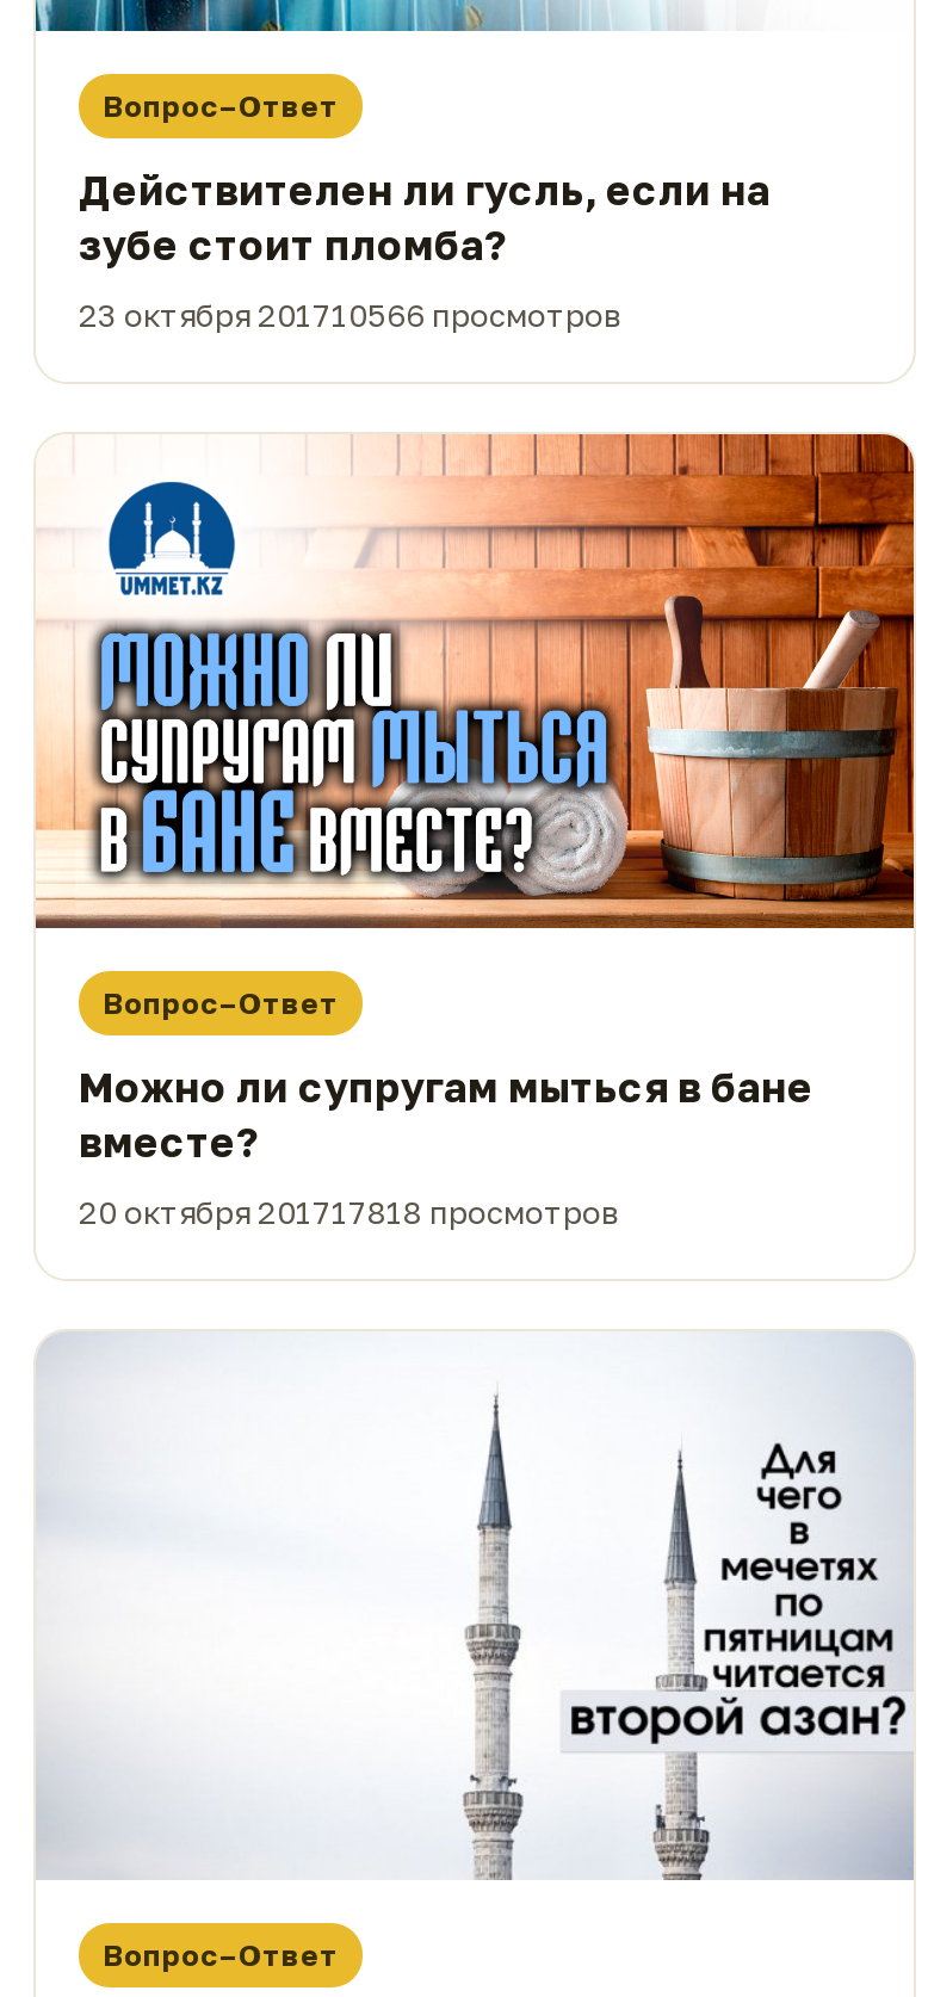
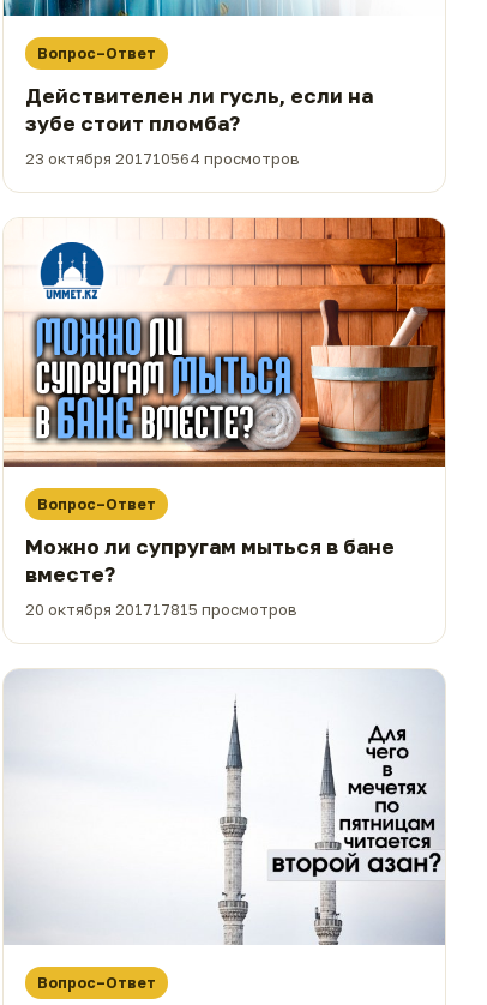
- 23 октября 201710566 просмотров
+ 23 октября 201710564 просмотров

- 20 октября 201717818 просмотров
+ 20 октября 201717815 просмотров
